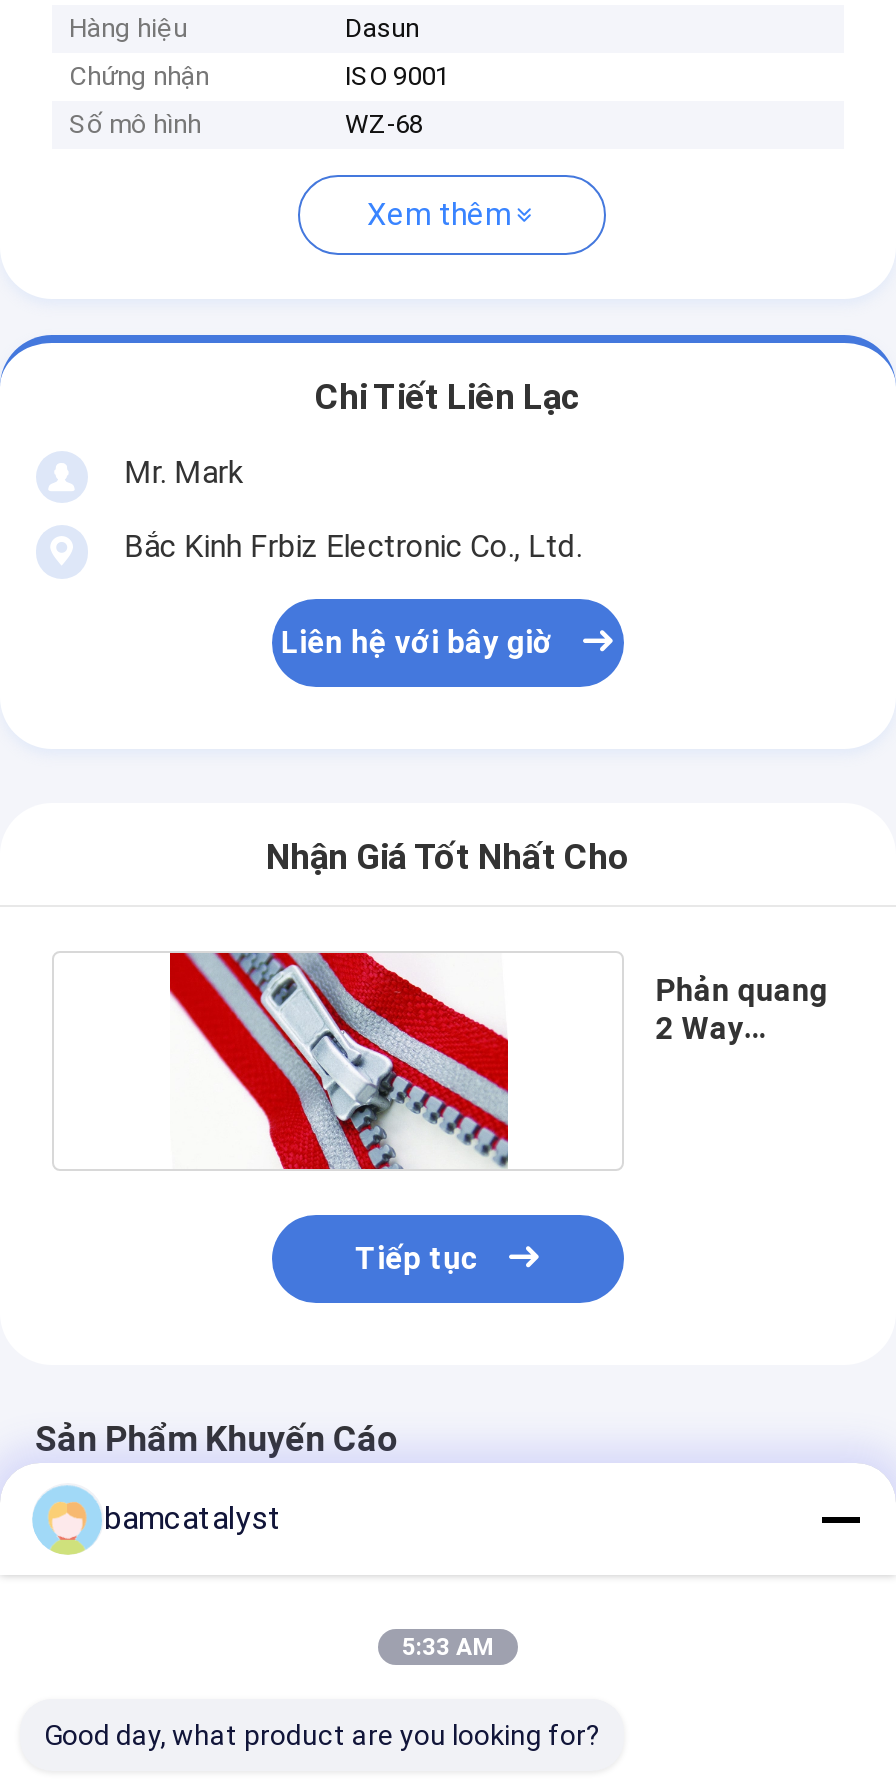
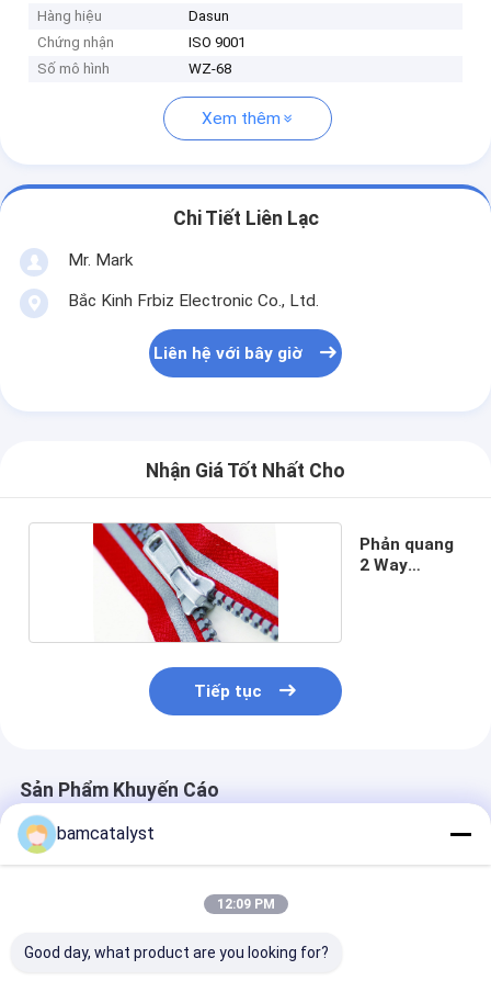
- 5:33 AM
+ 12:09 PM
